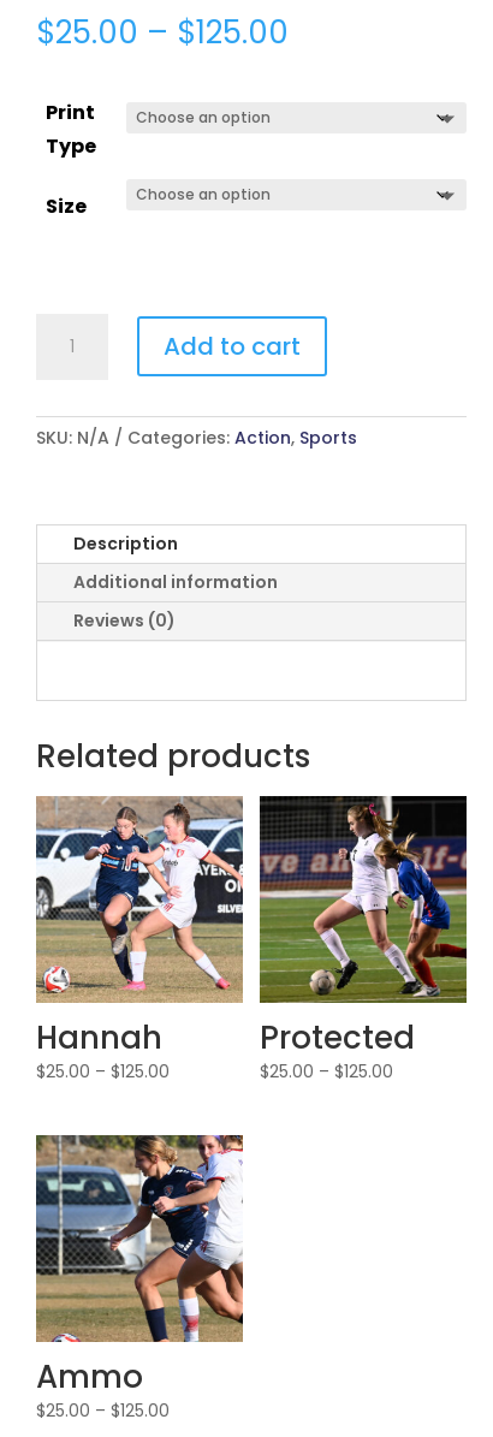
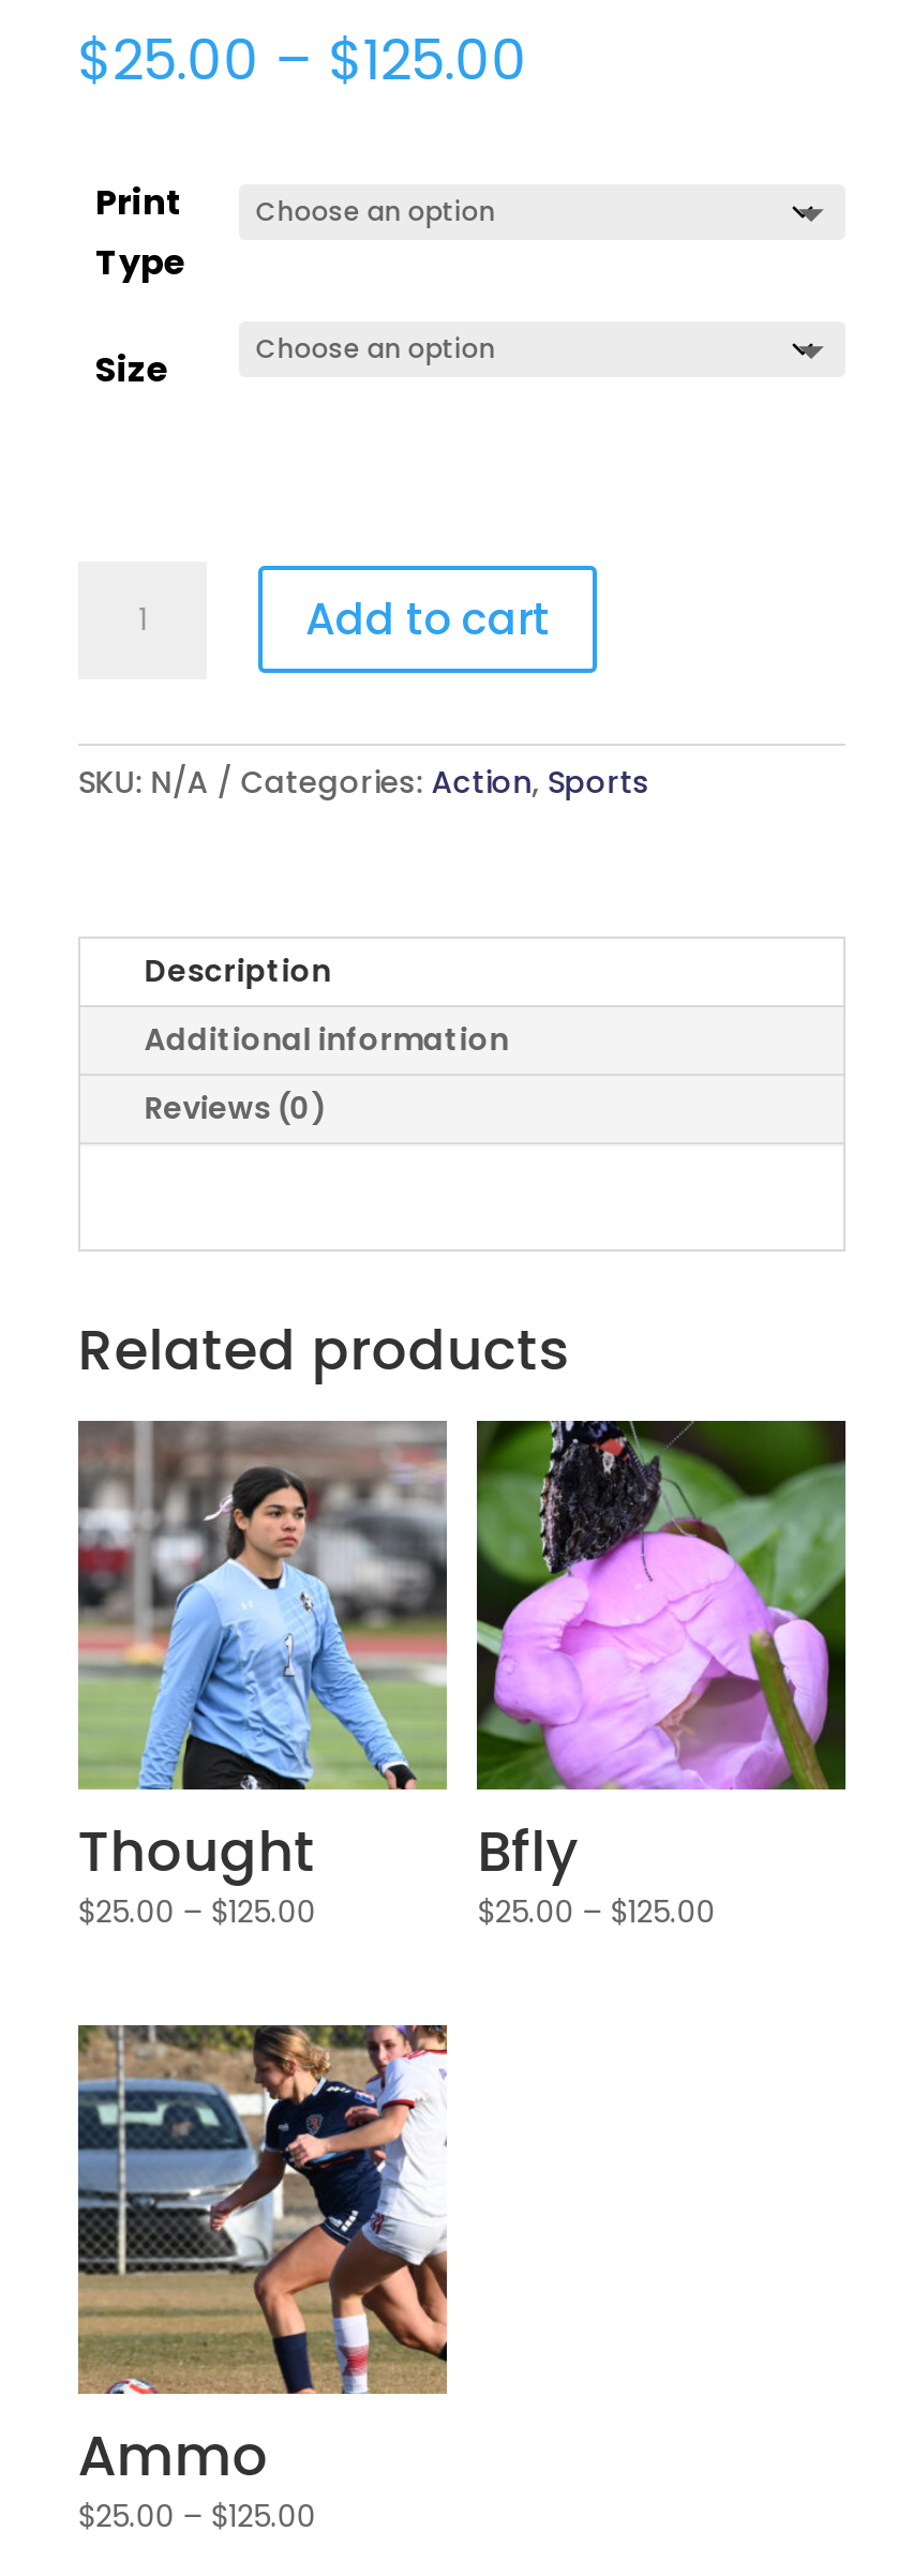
- [image]
- Hannah
+ [image]
+ Thought

- [image]
- Protected
+ [image]
+ Bfly
